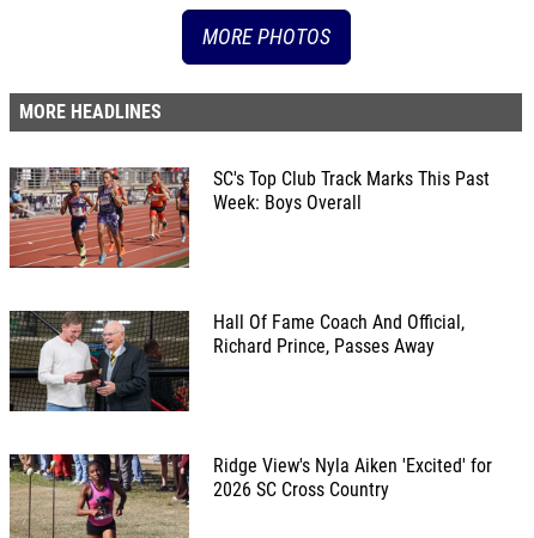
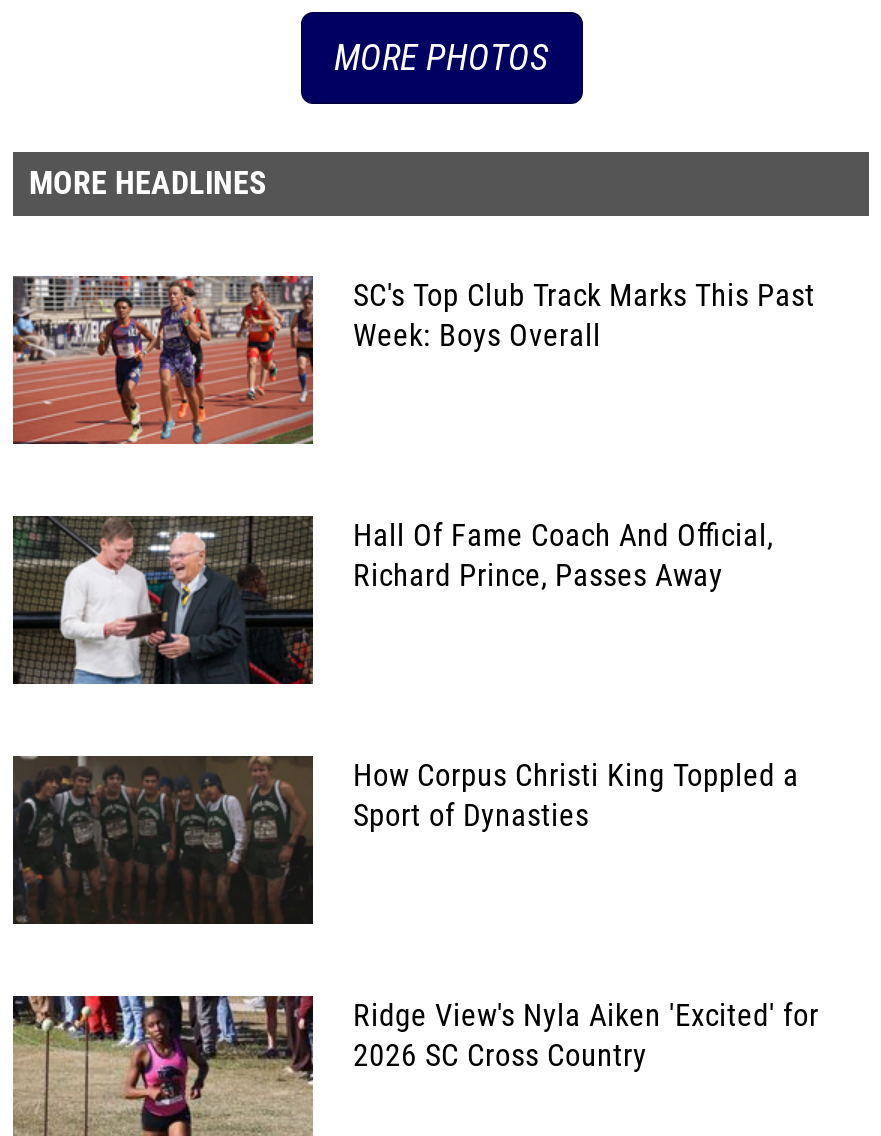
+ [image]
+ How Corpus Christi King Toppled a
+ Sport of Dynasties
